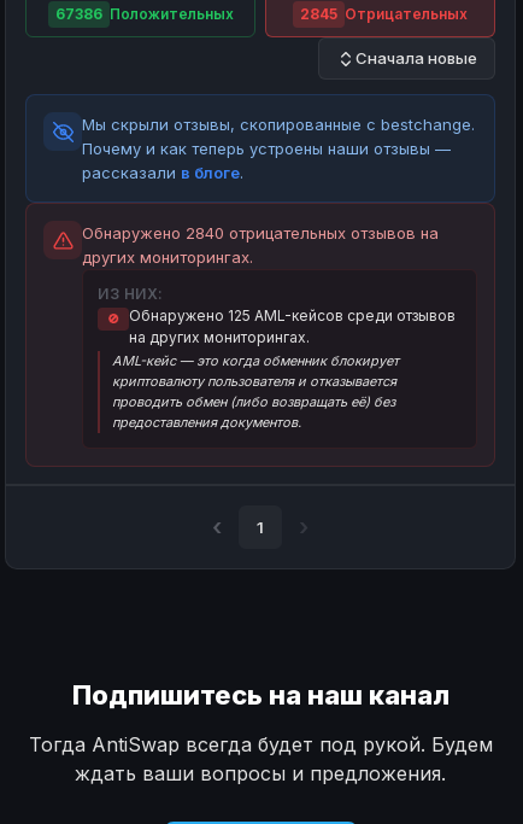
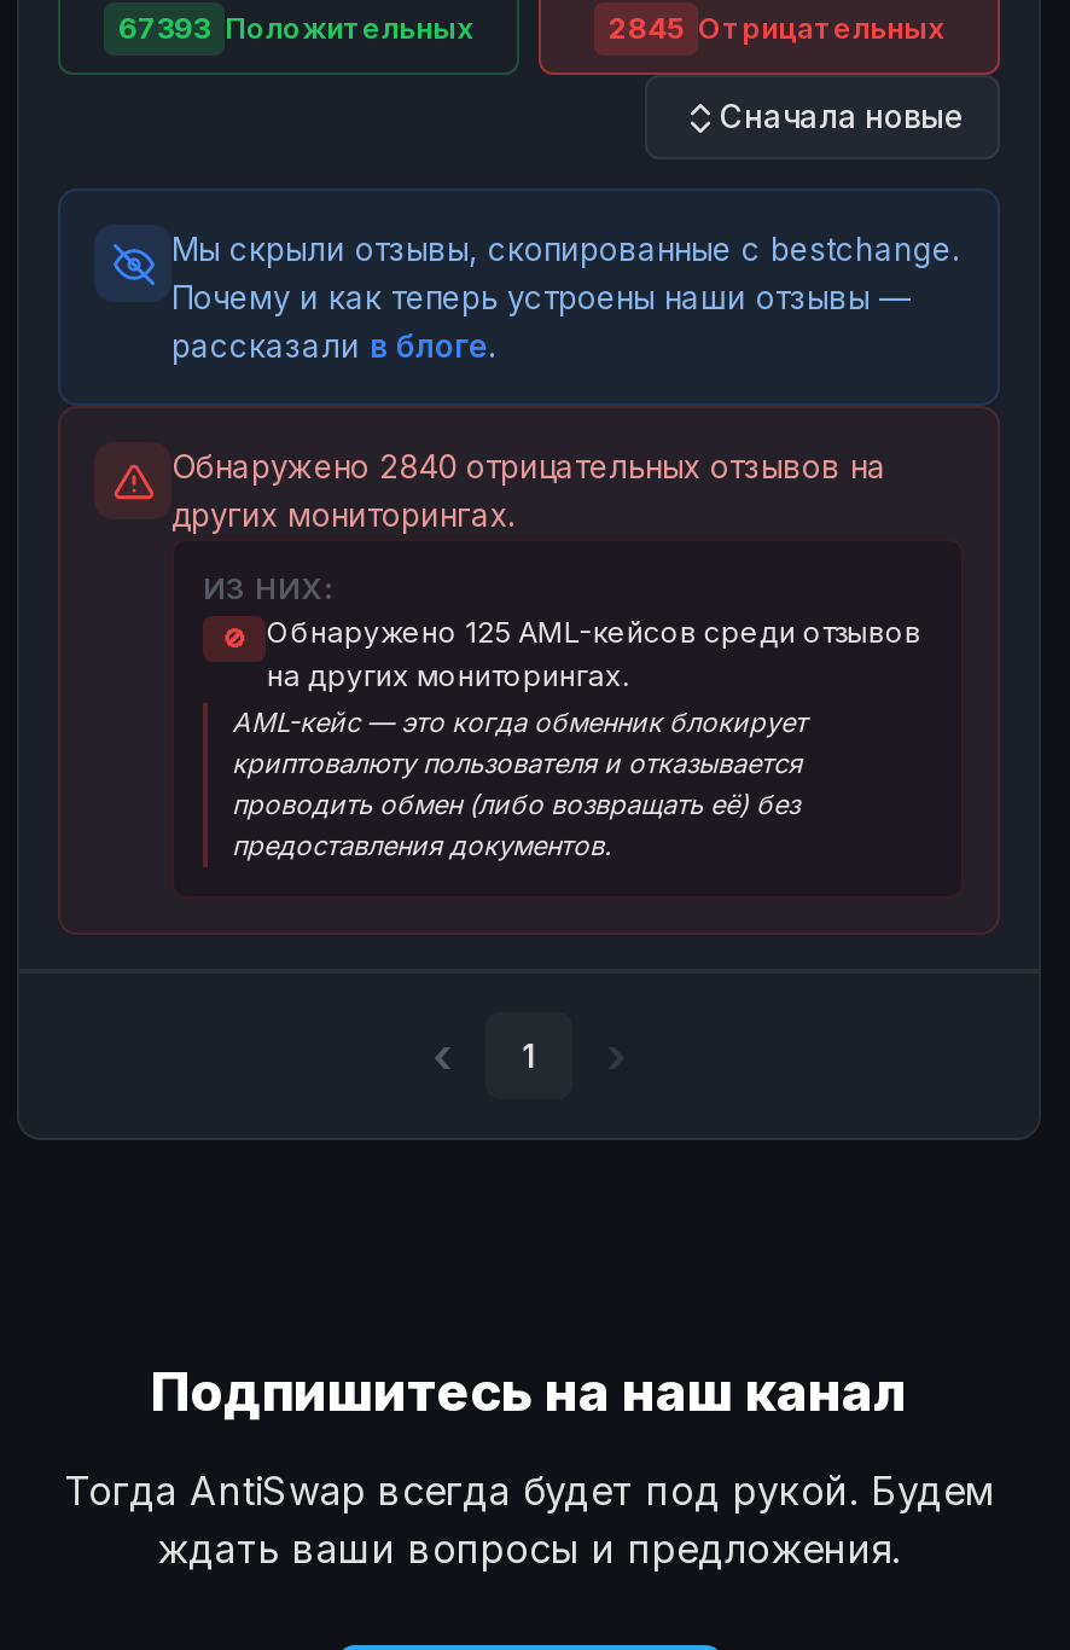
- 67386 Положительных
+ 67393 Положительных
